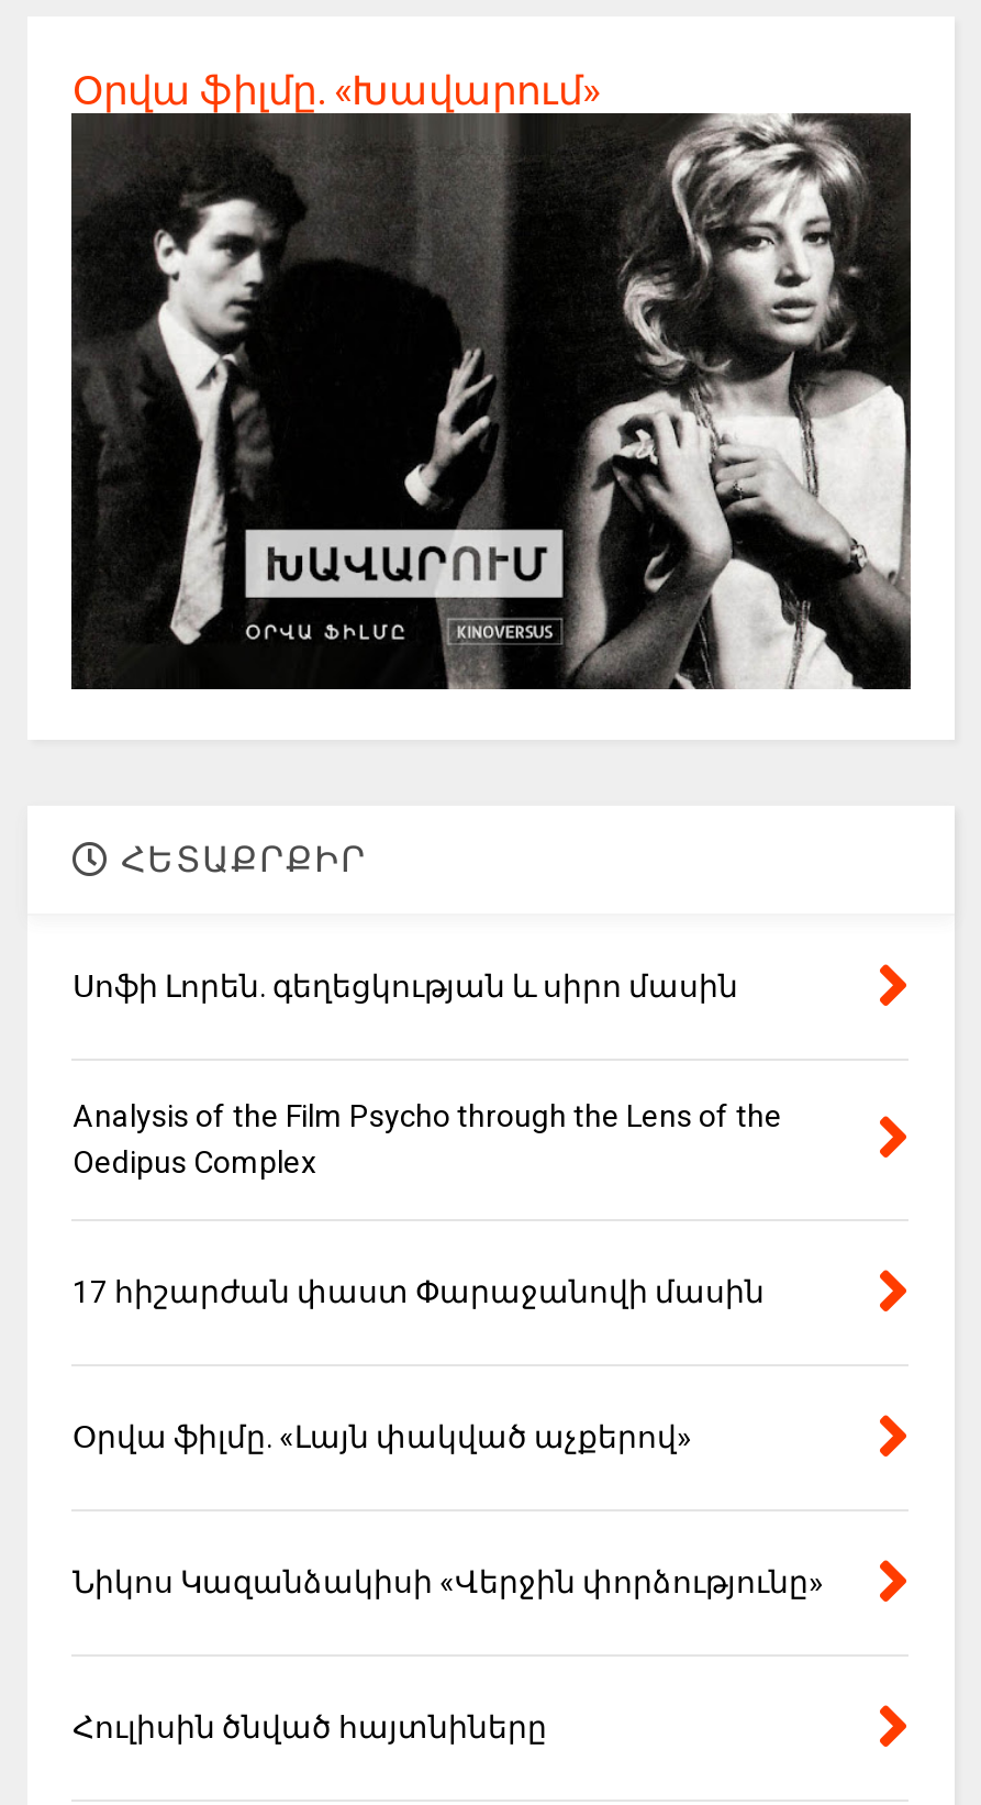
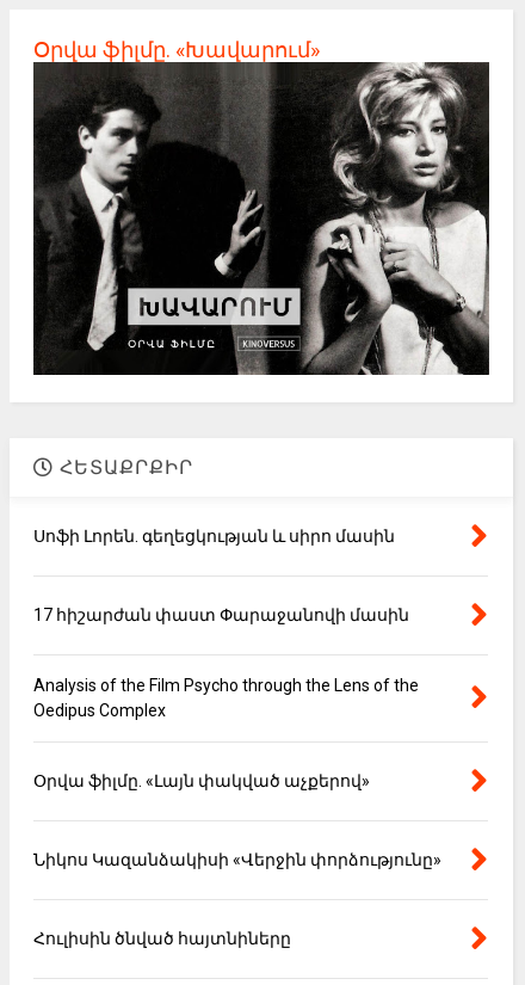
moved down: Analysis of the Film Psycho through the Lens of the | Oedipus Complex

moved up: 17 հիշարժան փաստ Փարաջանովի մասին
